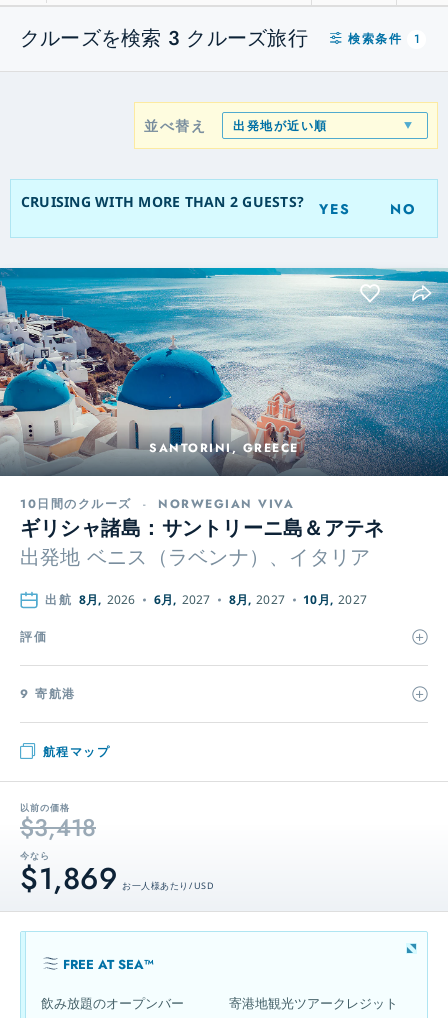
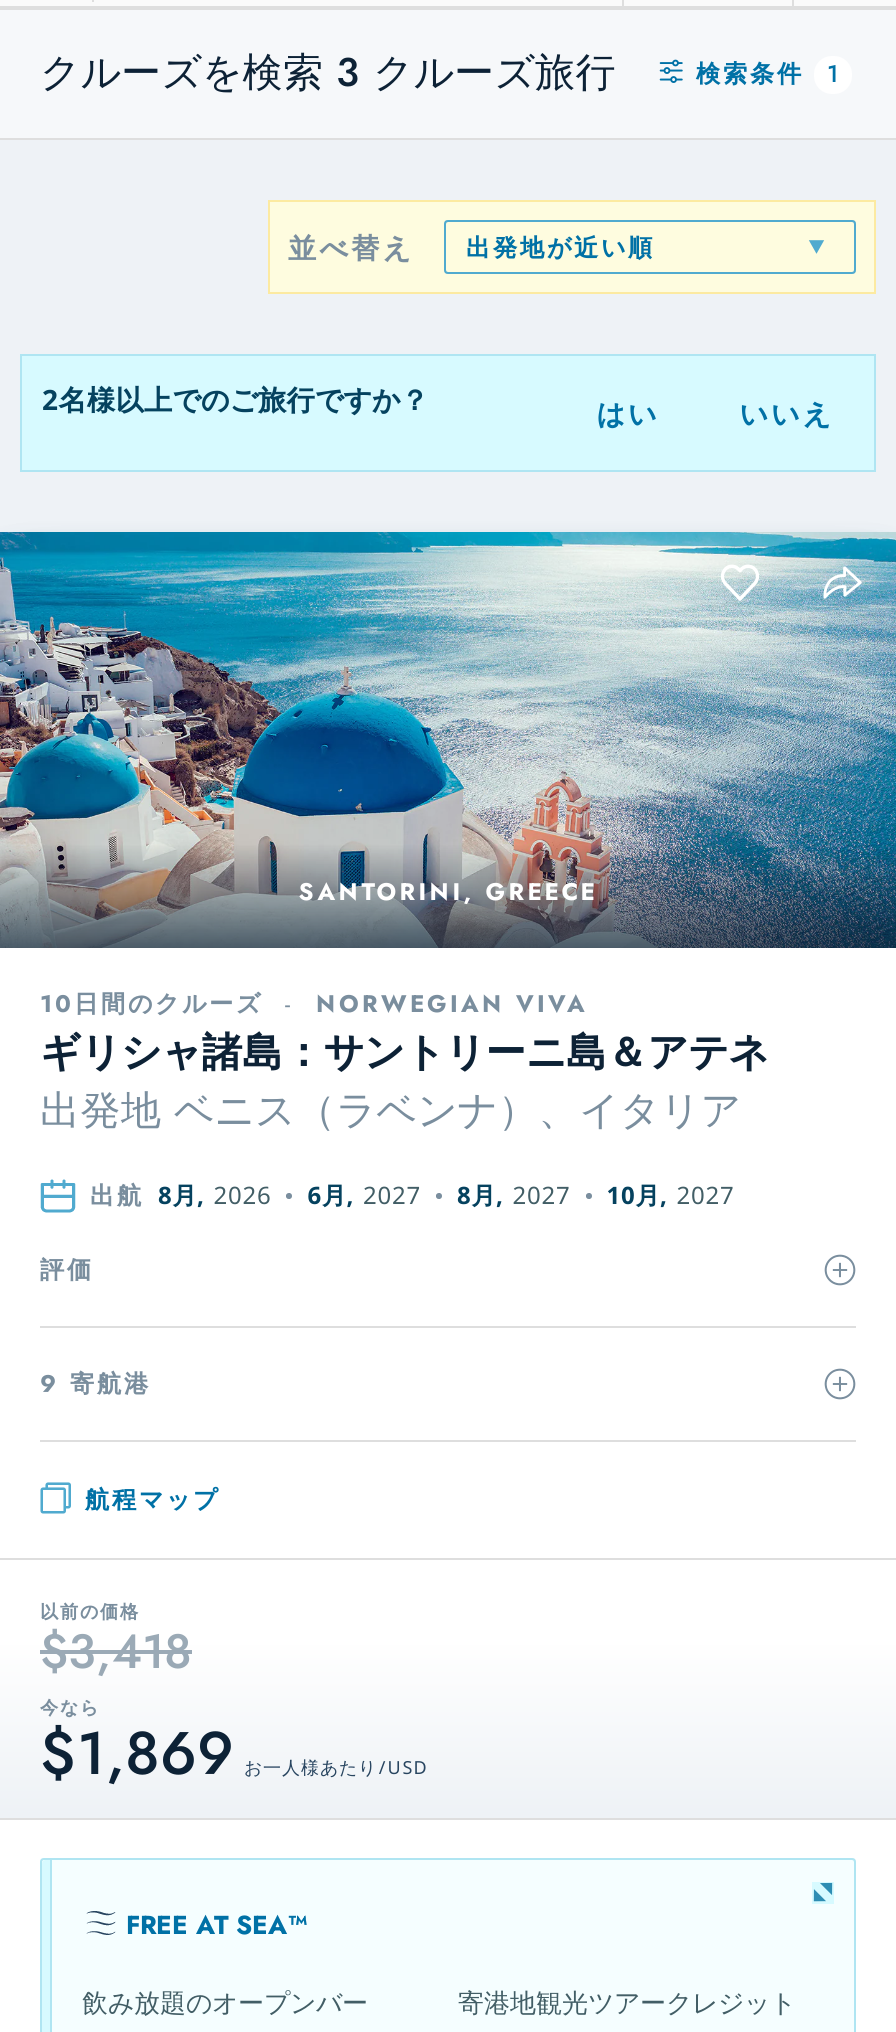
- CRUISING WITH MORE THAN 2 GUESTS?
- YES
- NO
+ 2名様以上でのご旅行ですか？
+ はい
+ いいえ
